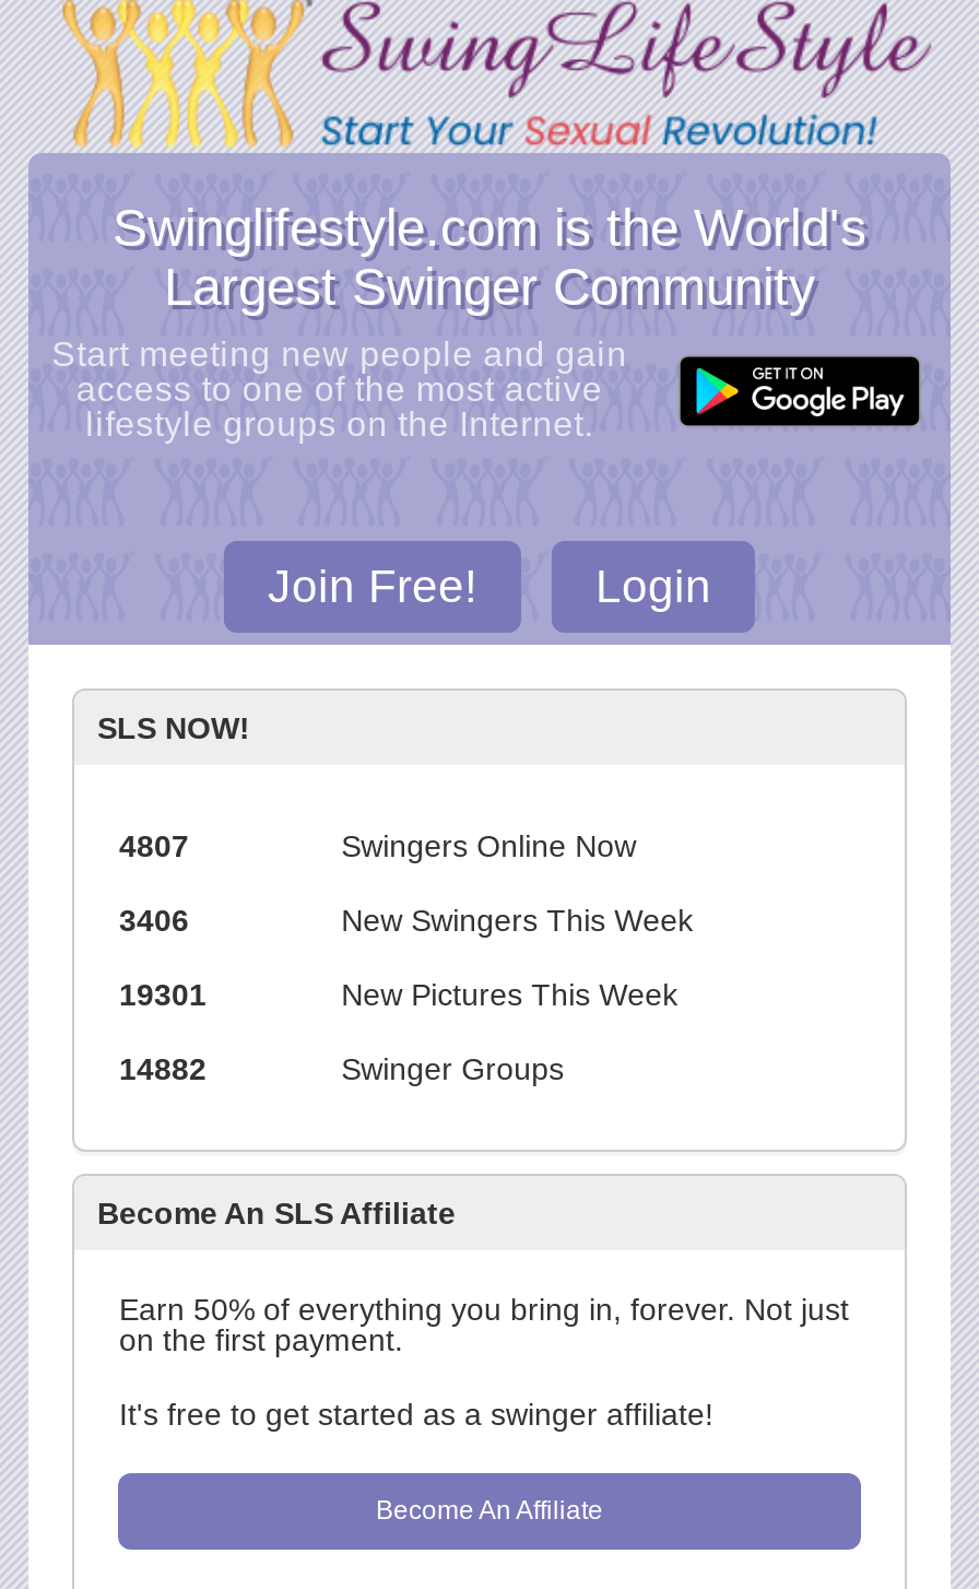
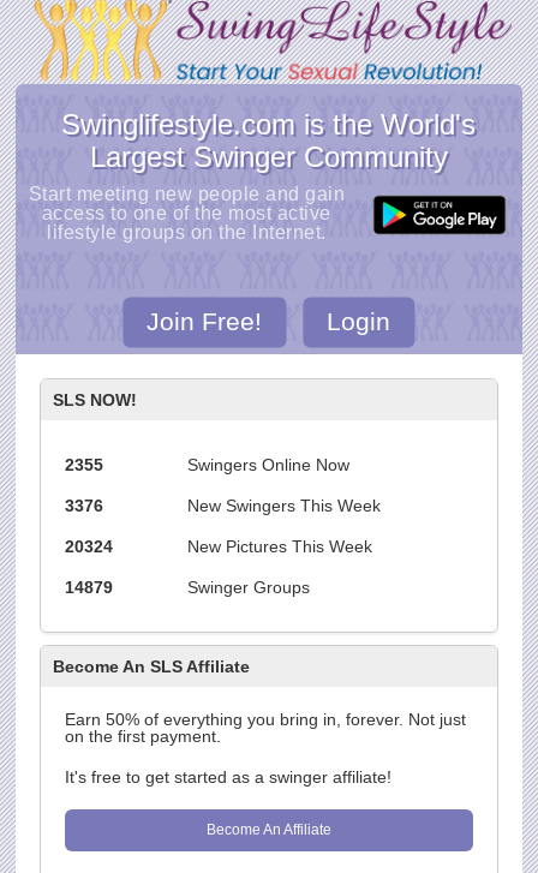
- 4807
+ 2355

- 3406
+ 3376

- 19301
+ 20324

- 14882
+ 14879
